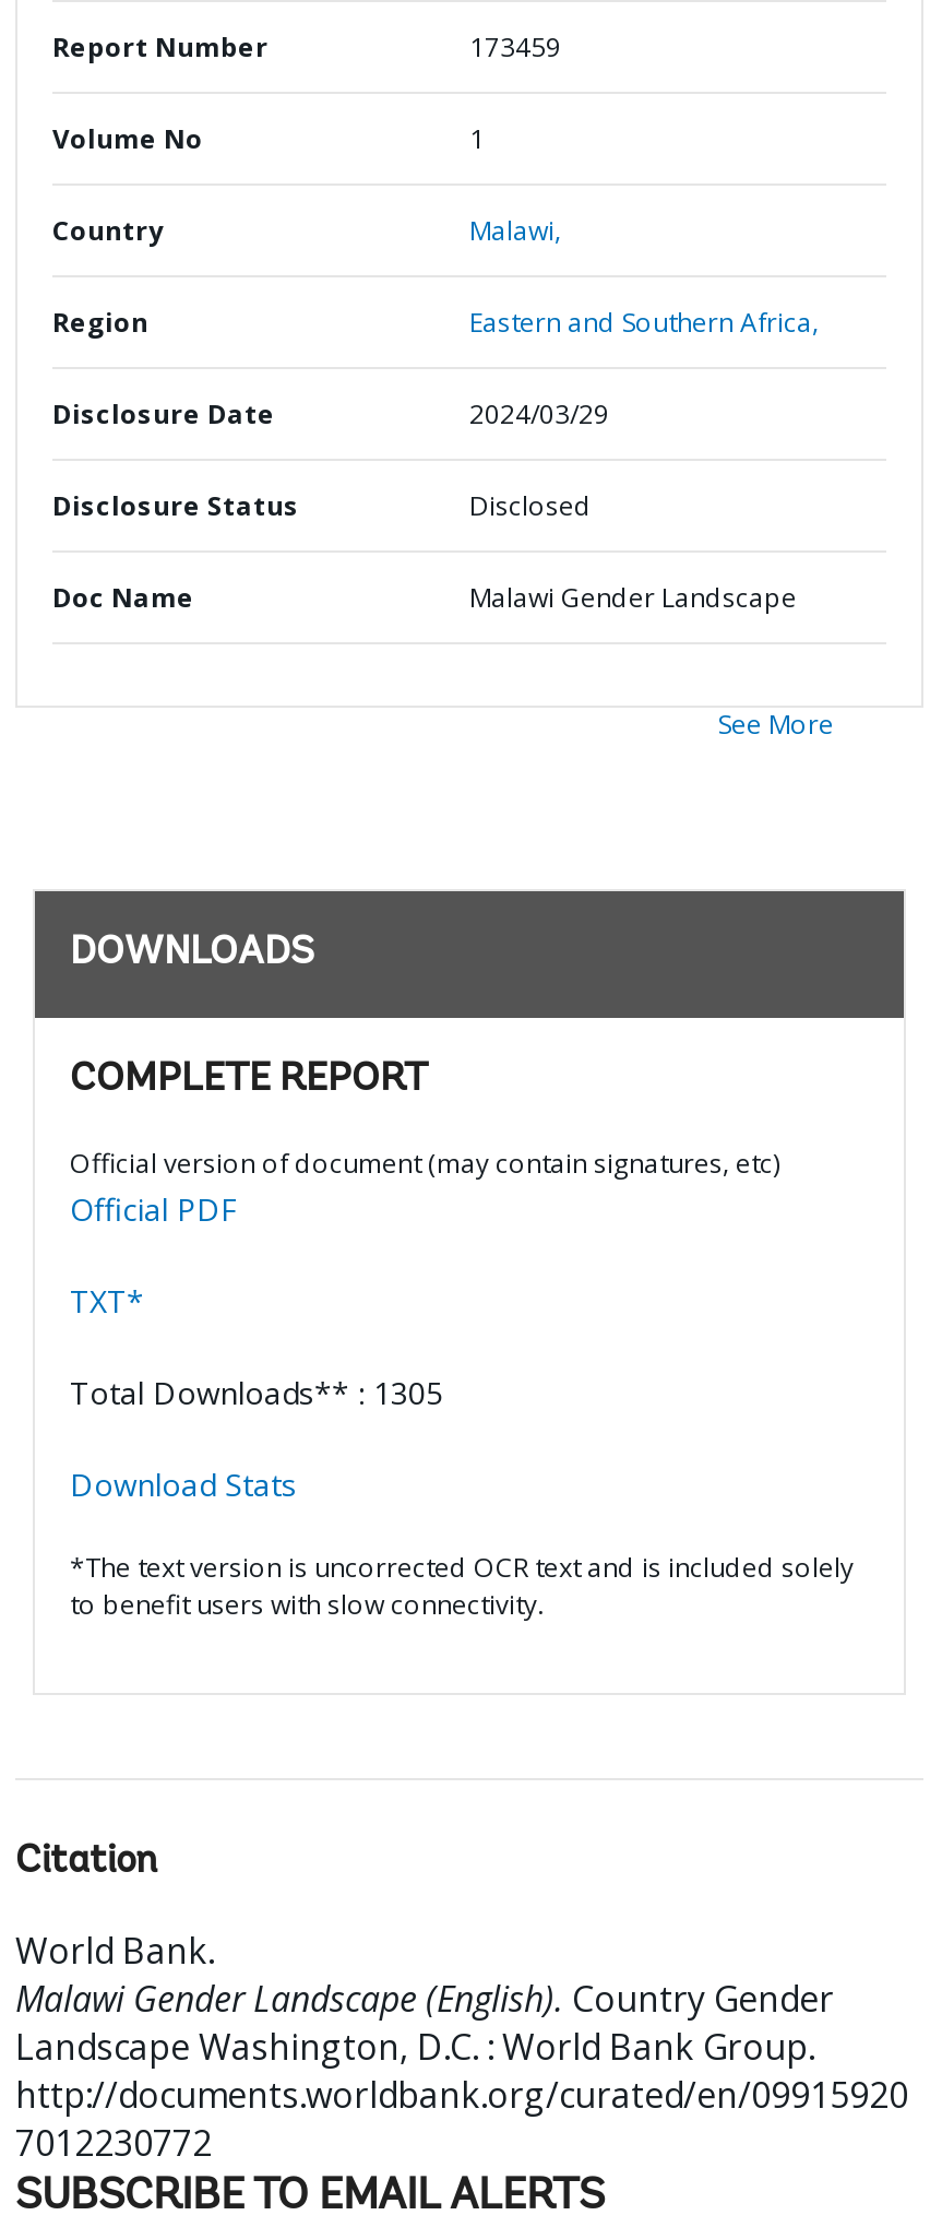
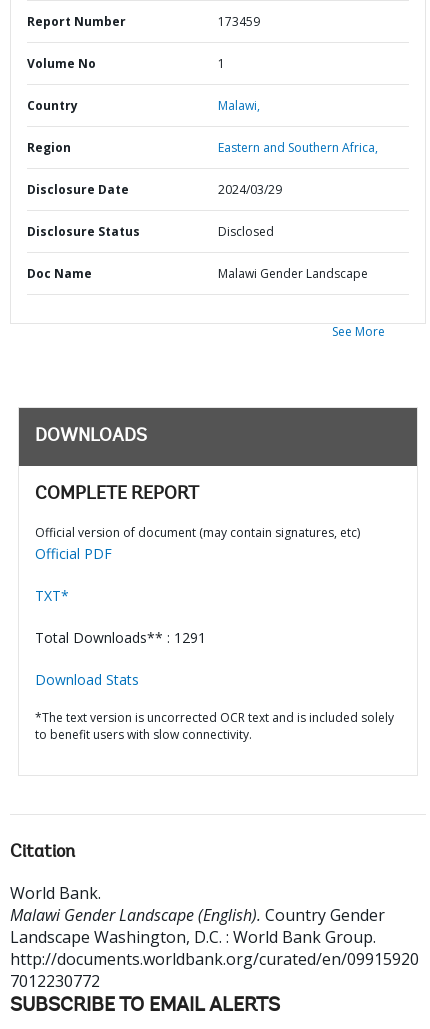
- Total Downloads** : 1305
+ Total Downloads** : 1291
